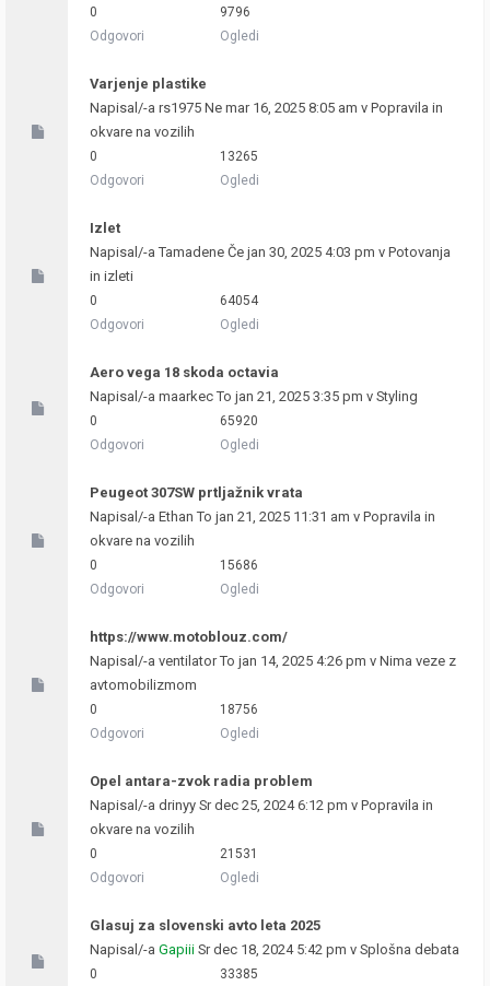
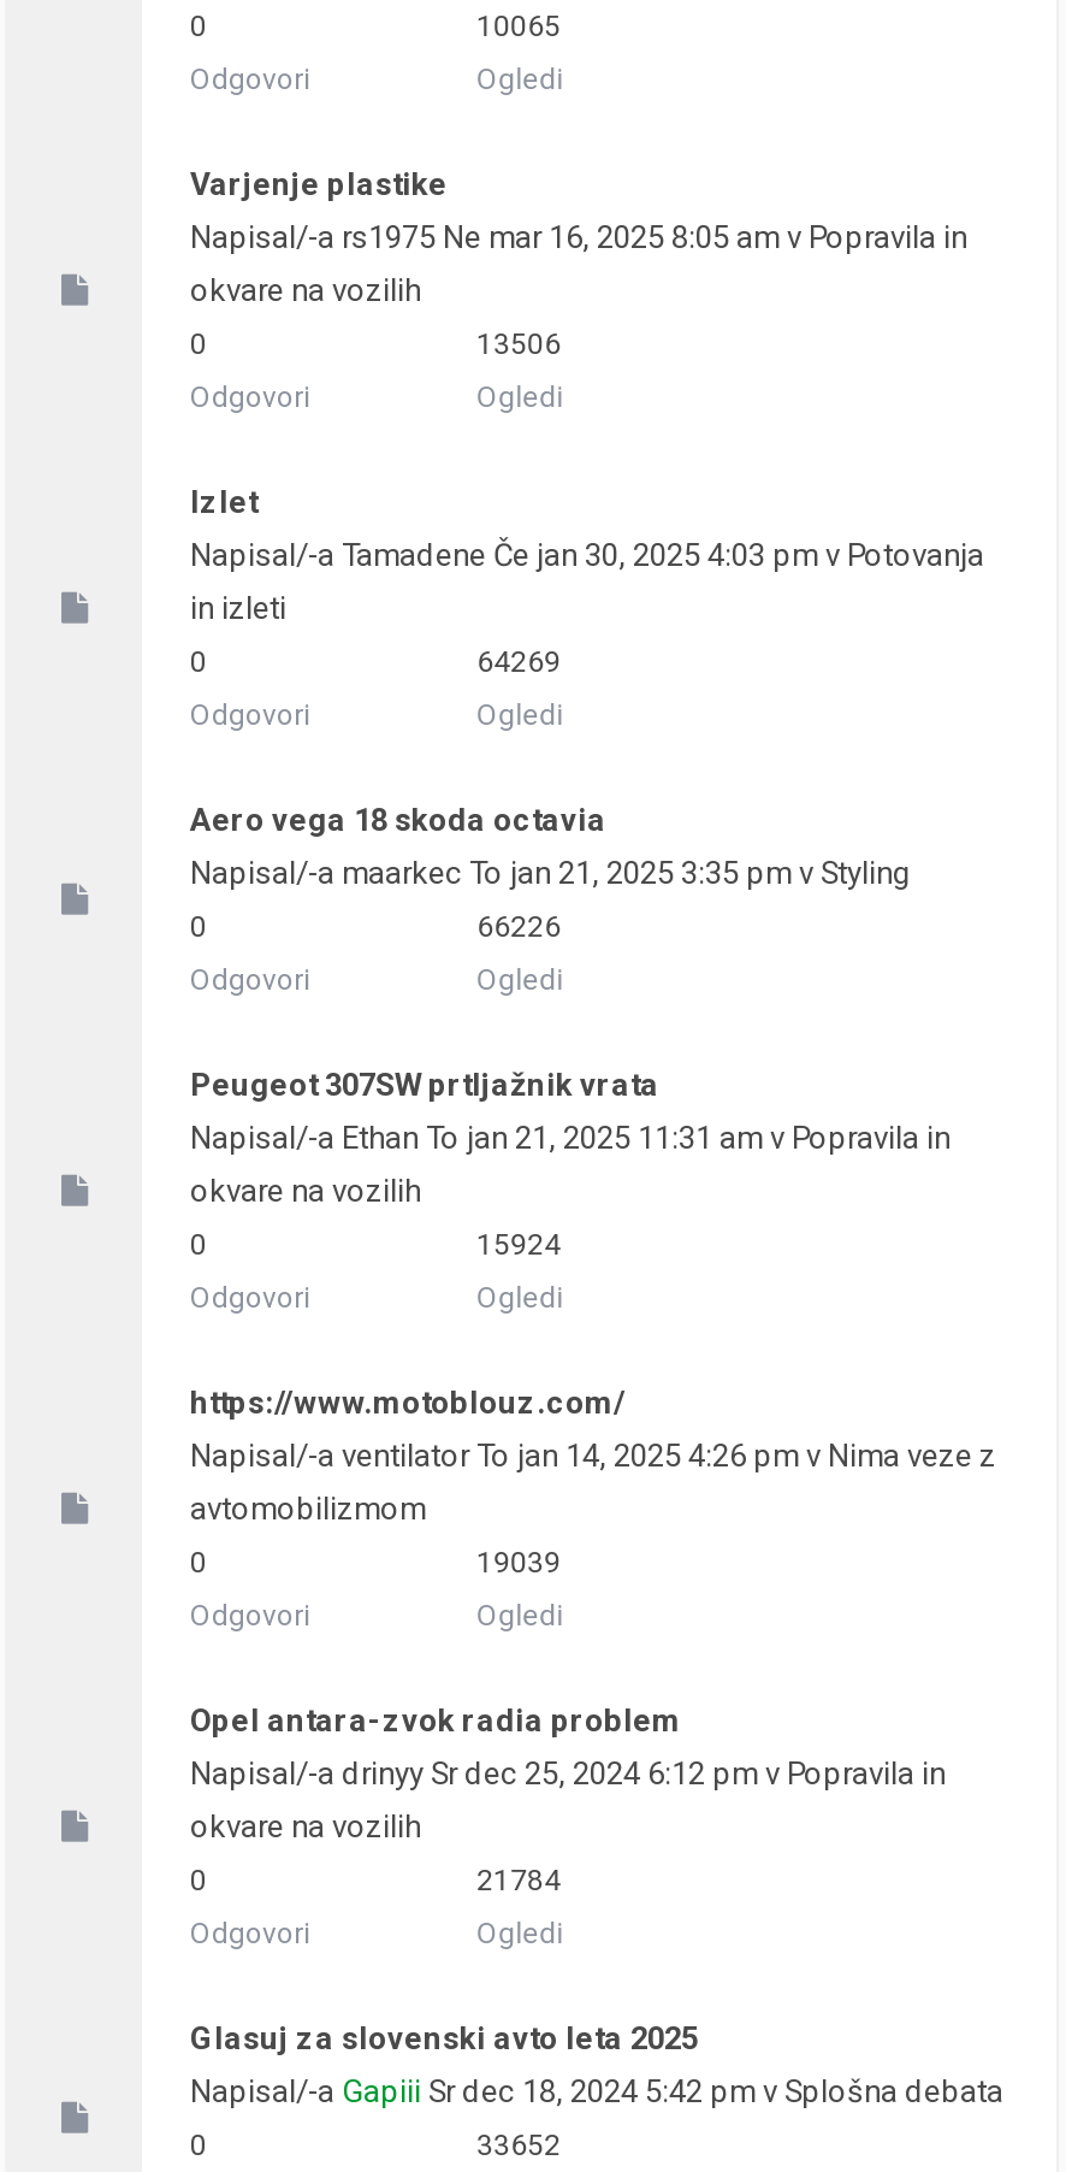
- 9796
+ 10065

- 13265
+ 13506

- 64054
+ 64269

- 65920
+ 66226

- 15686
+ 15924

- 18756
+ 19039

- 21531
+ 21784

- 33385
+ 33652
